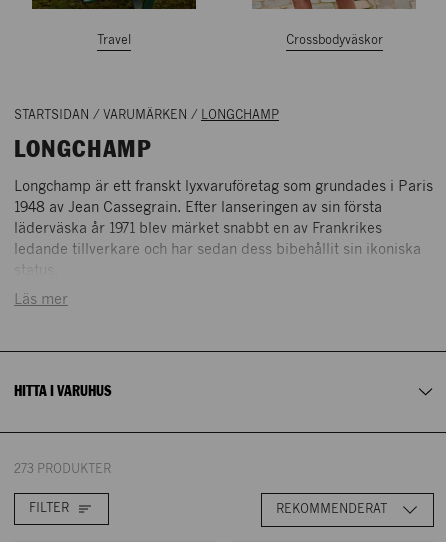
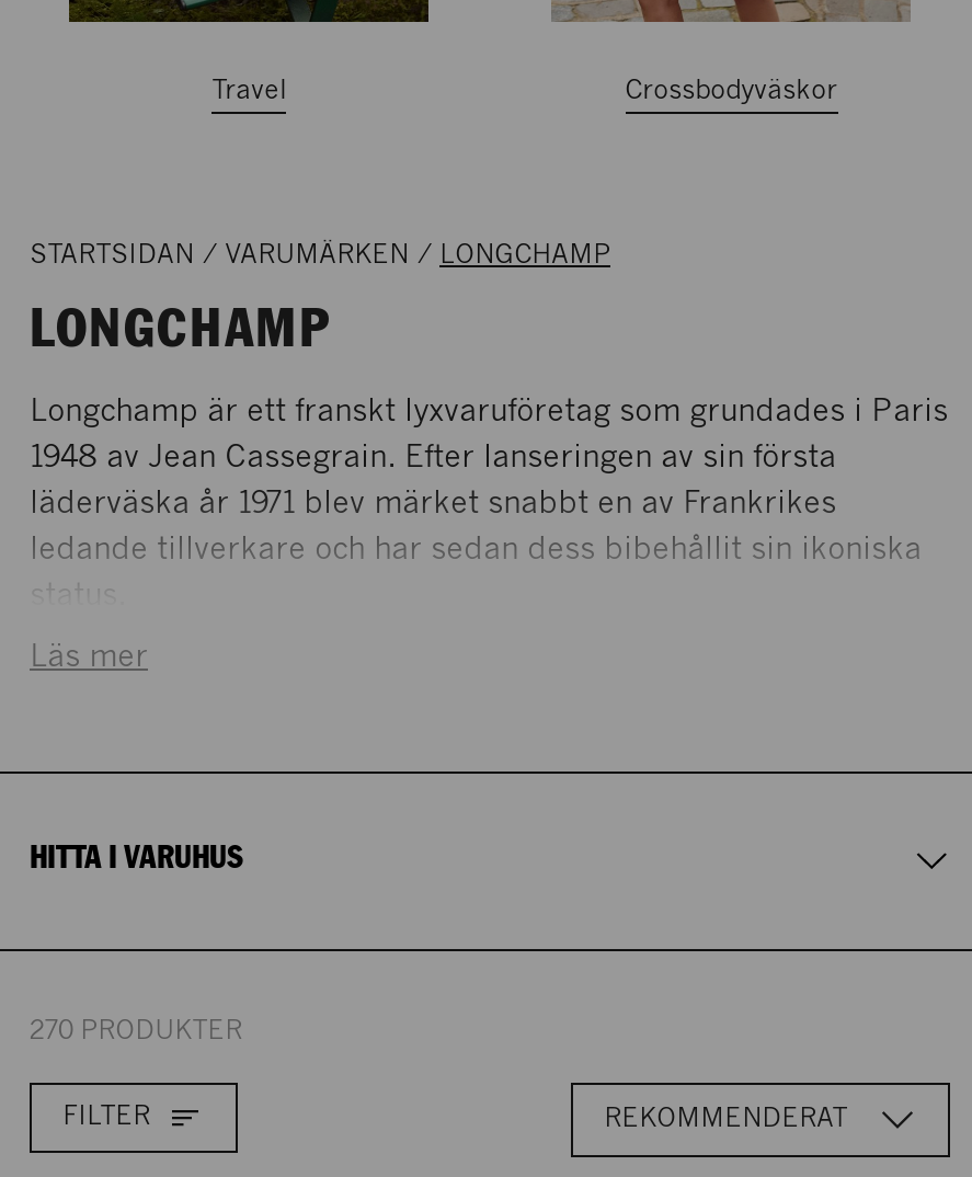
- 273 PRODUKTER
+ 270 PRODUKTER
